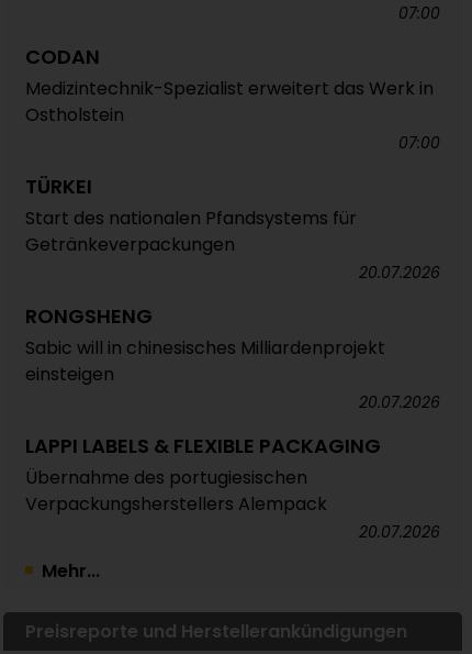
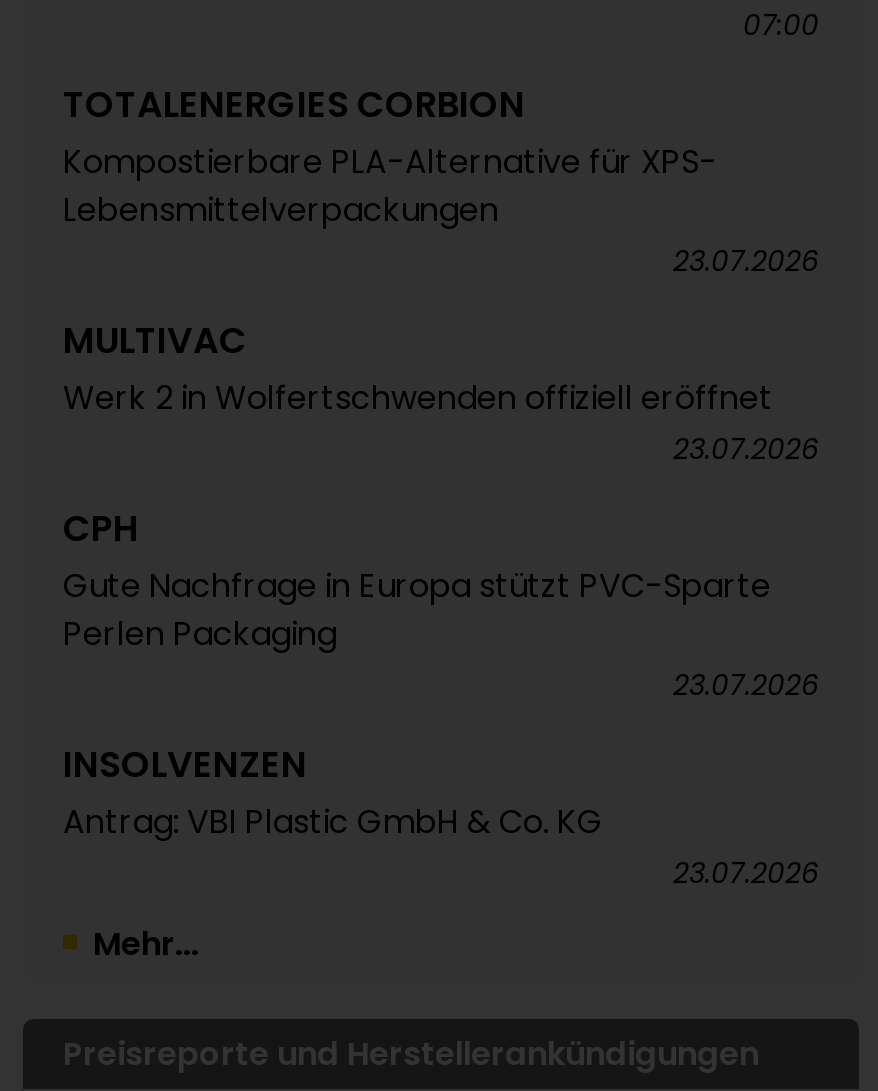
- CODAN
- Medizintechnik-Spezialist erweitert das Werk in
- Ostholstein
- 07:00
+ TOTALENERGIES CORBION
+ Kompostierbare PLA-Alternative für XPS-
+ Lebensmittelverpackungen
+ 23.07.2026

- TÜRKEI
- Start des nationalen Pfandsystems für
- Getränkeverpackungen
- 20.07.2026
+ MULTIVAC
+ Werk 2 in Wolfertschwenden offiziell eröffnet
+ 23.07.2026

- RONGSHENG
- Sabic will in chinesisches Milliardenprojekt
- einsteigen
- 20.07.2026
+ CPH
+ Gute Nachfrage in Europa stützt PVC-Sparte
+ Perlen Packaging
+ 23.07.2026

- LAPPI LABELS & FLEXIBLE PACKAGING
- Übernahme des portugiesischen
- Verpackungsherstellers Alempack
- 20.07.2026
+ INSOLVENZEN
+ Antrag: VBI Plastic GmbH & Co. KG
+ 23.07.2026
